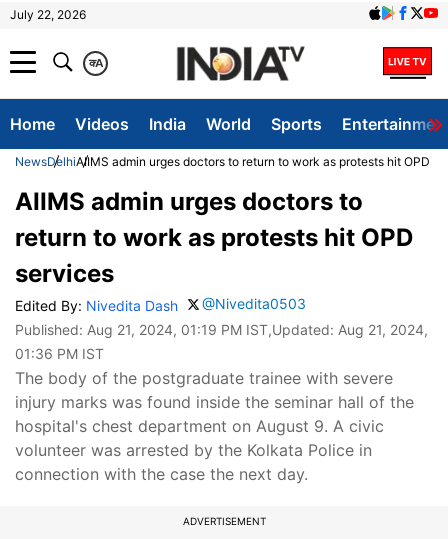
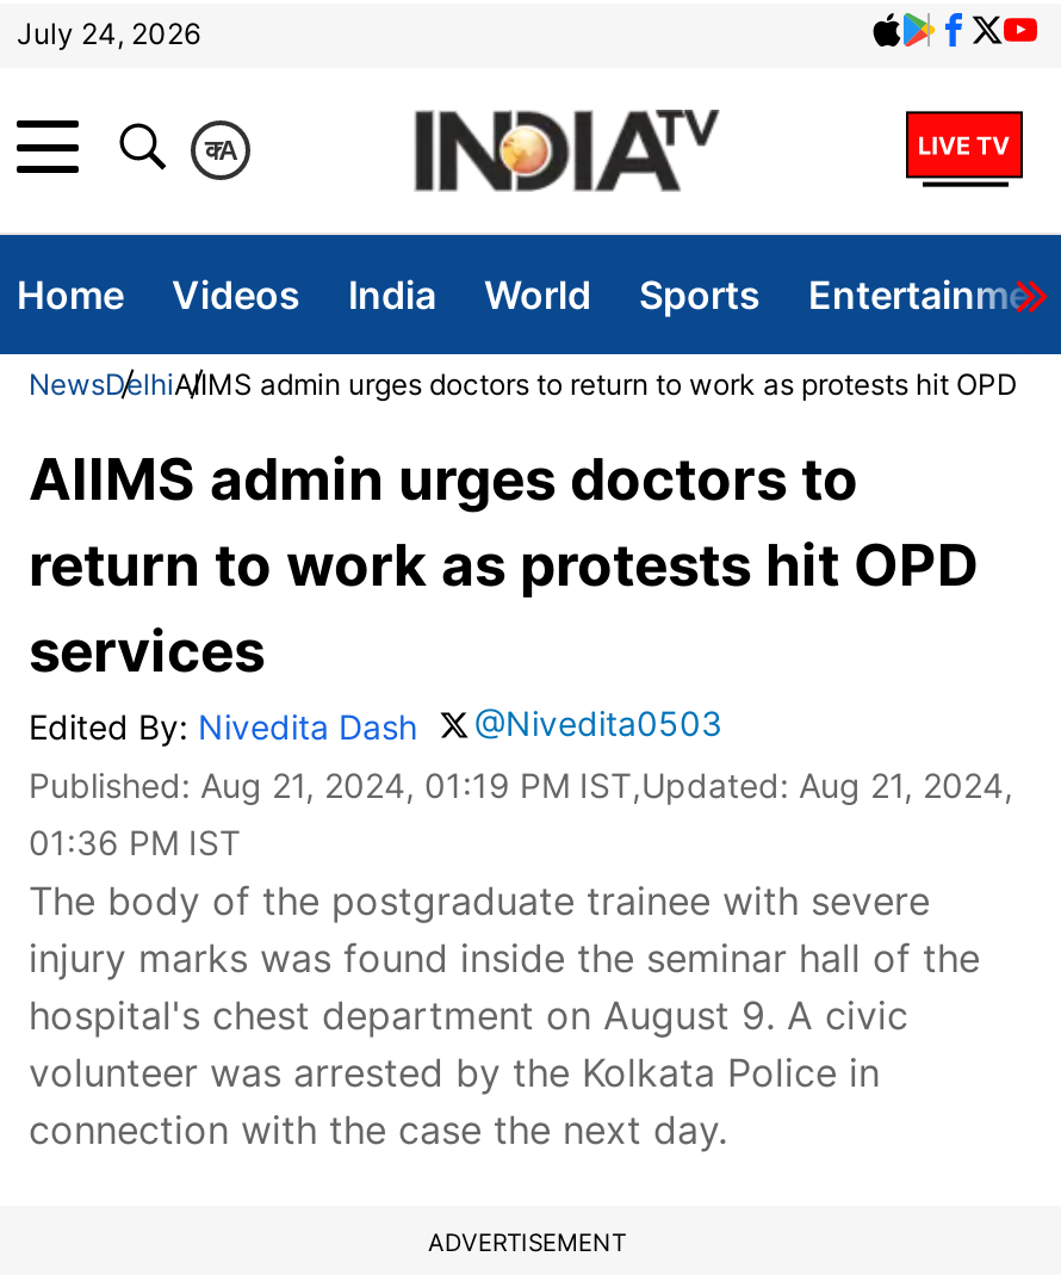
- July 22, 2026
+ July 24, 2026
